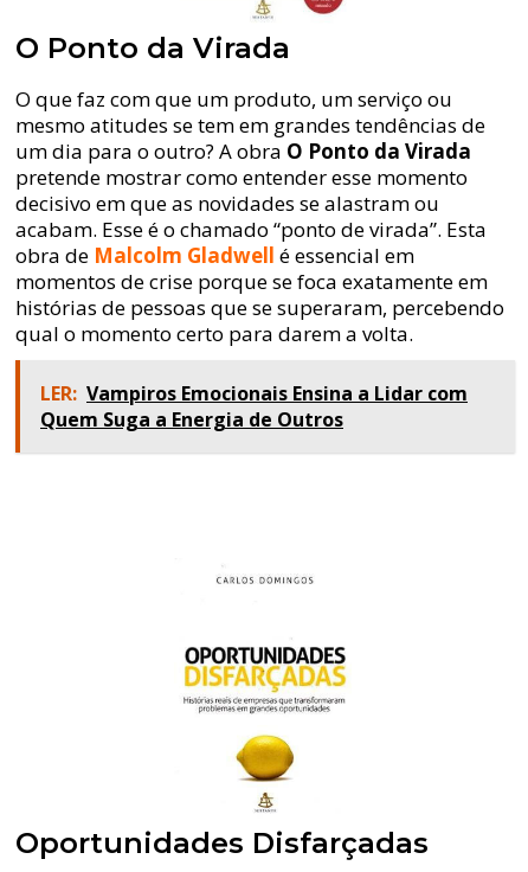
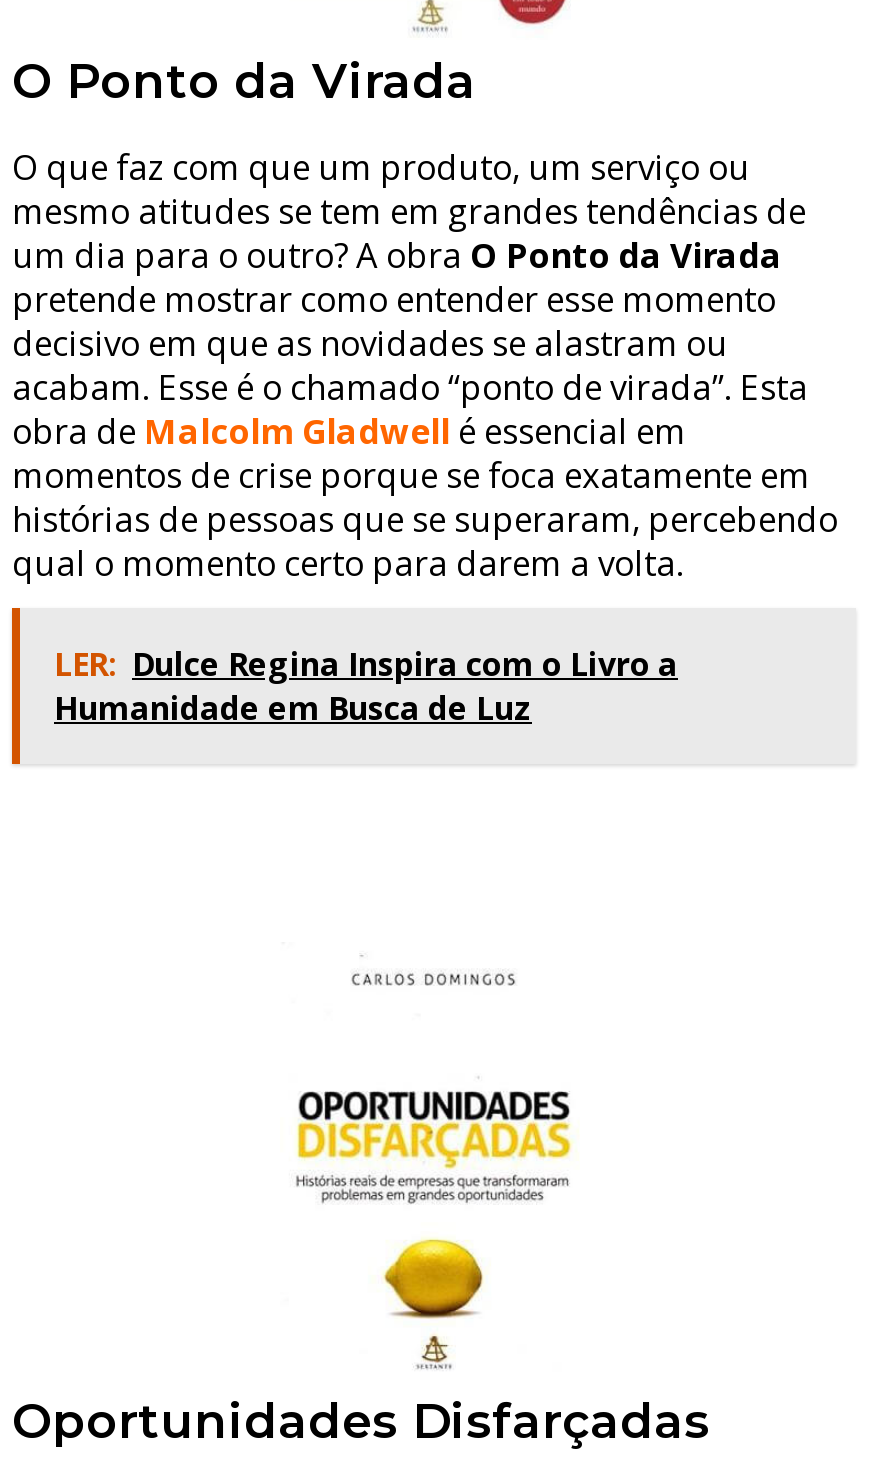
- LER: Vampiros Emocionais Ensina a Lidar com
- Quem Suga a Energia de Outros
+ LER: Dulce Regina Inspira com o Livro a
+ Humanidade em Busca de Luz
